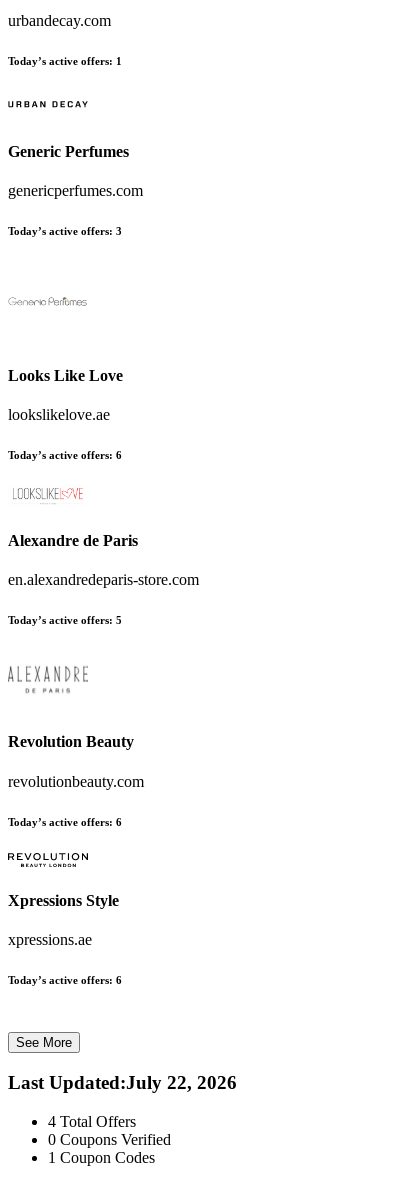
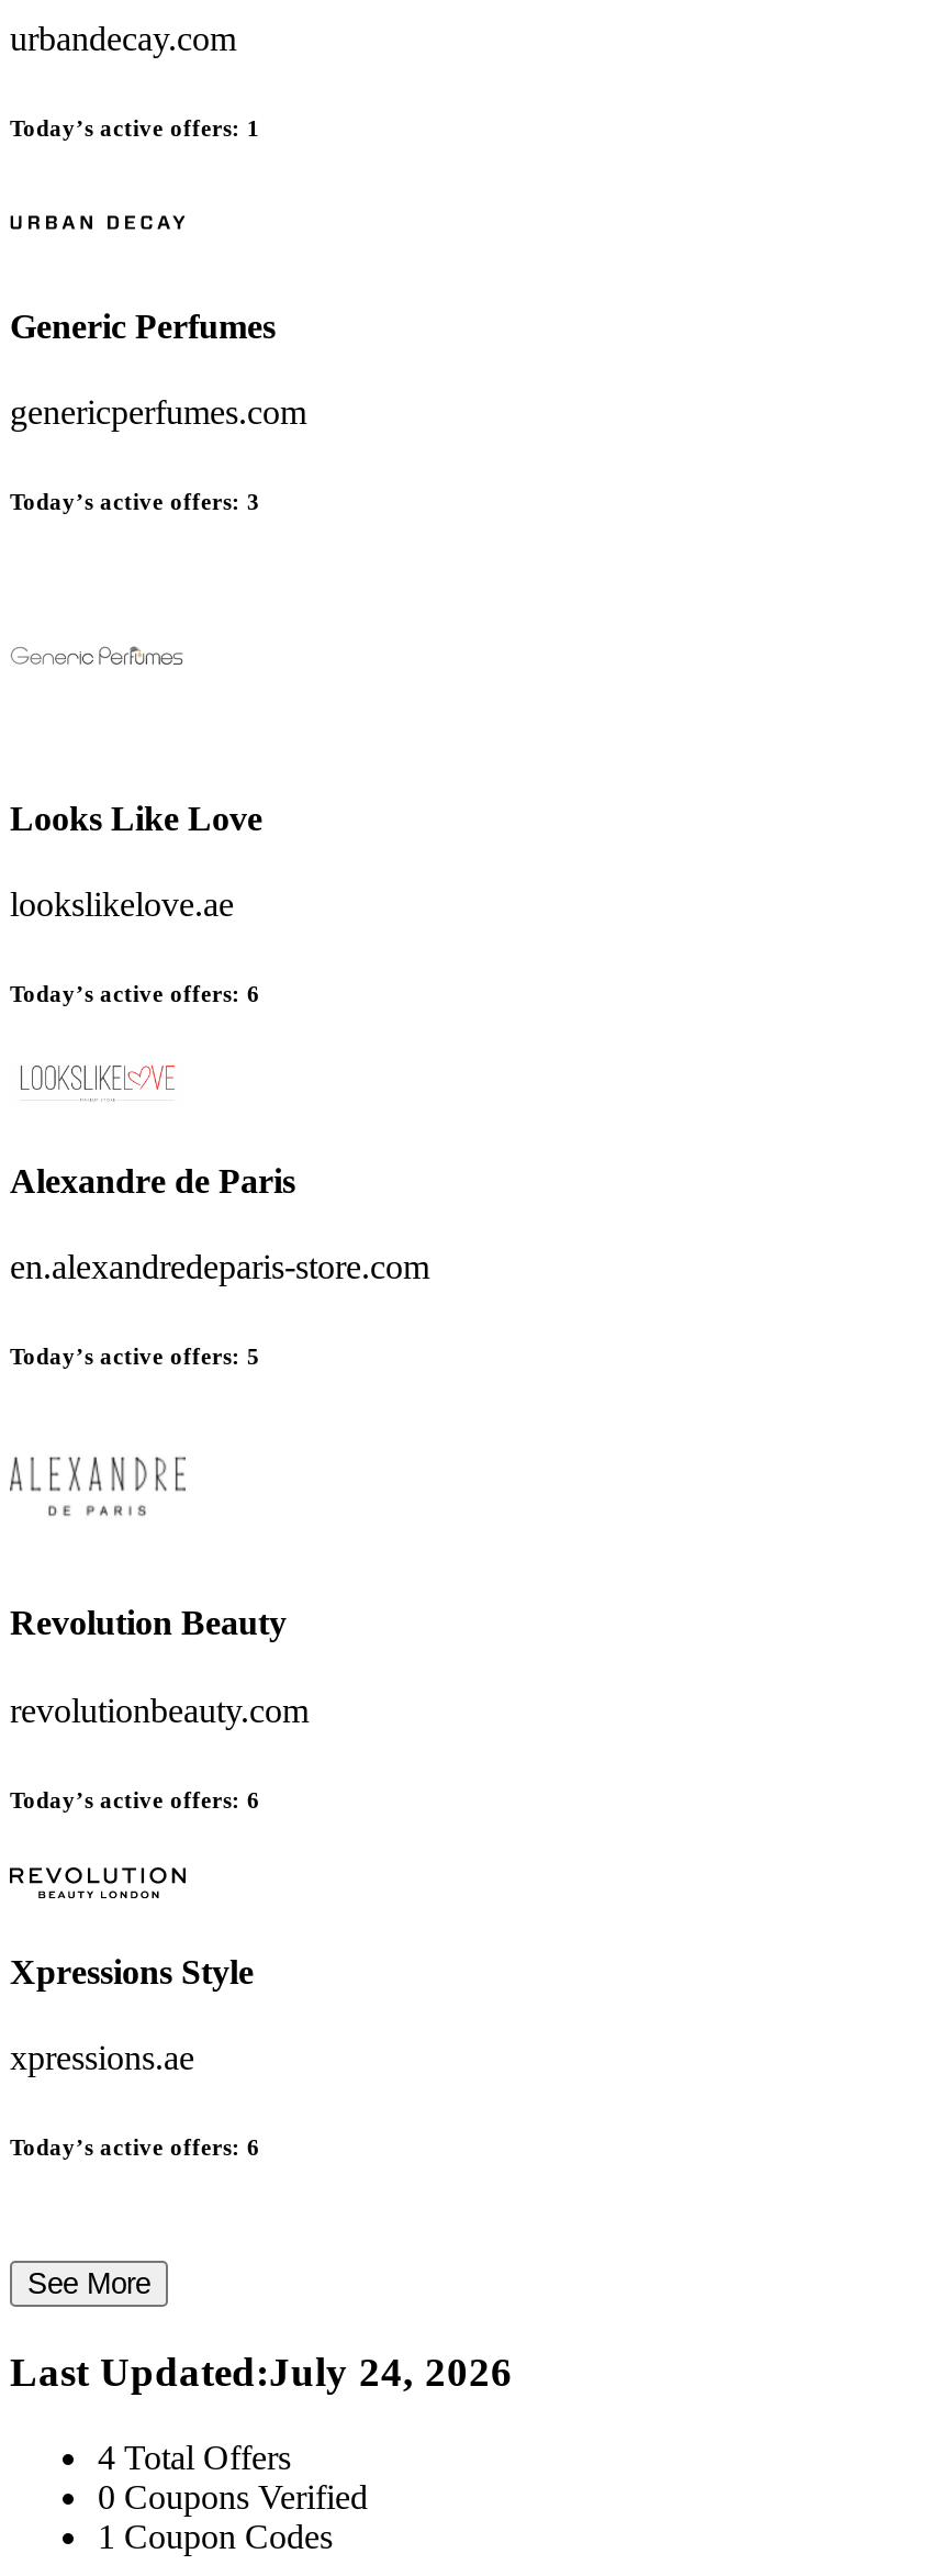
- Last Updated:July 22, 2026
+ Last Updated:July 24, 2026
